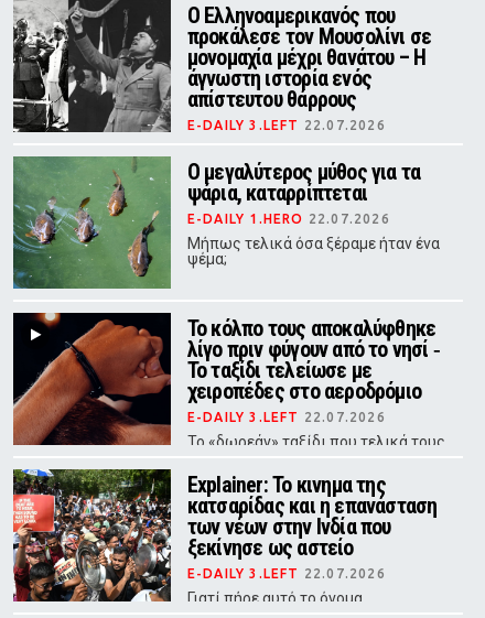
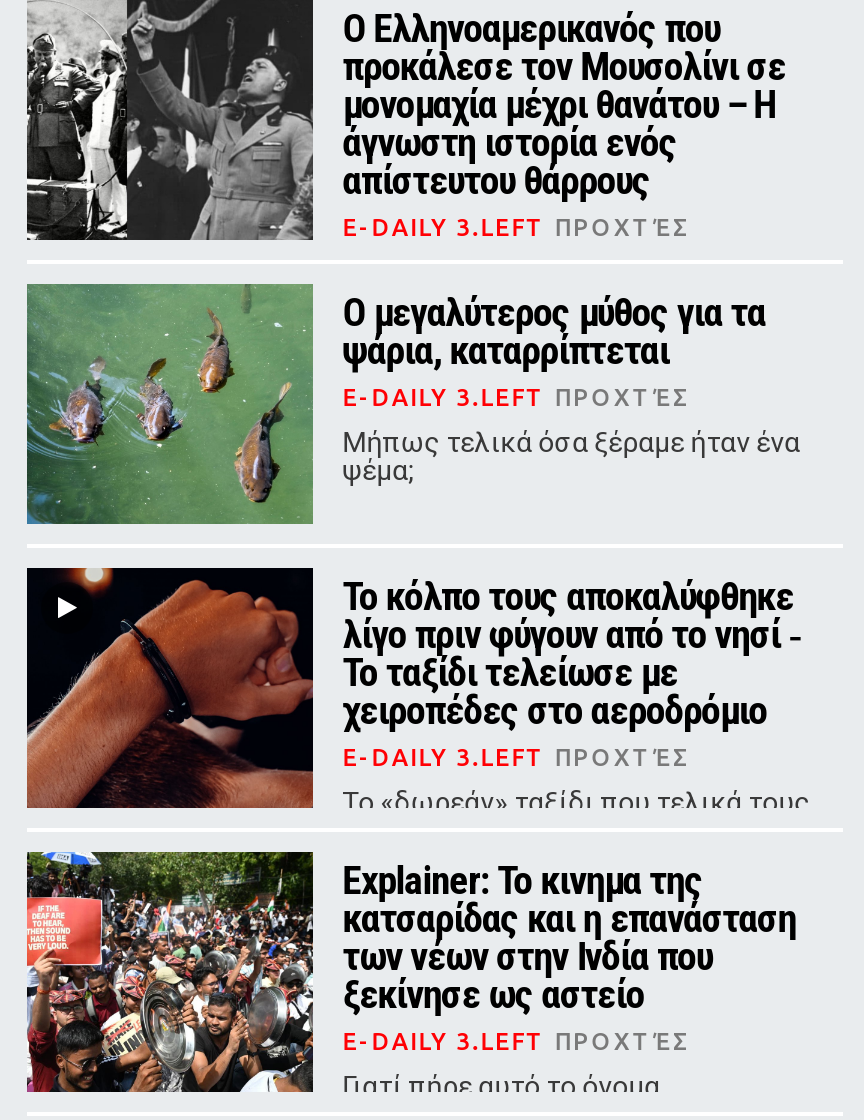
- E-DAILY 3.LEFT 22.07.2026
+ E-DAILY 3.LEFT ΠΡΟΧΤΈΣ

- E-DAILY 1.HERO 22.07.2026
+ E-DAILY 3.LEFT ΠΡΟΧΤΈΣ

- E-DAILY 3.LEFT 22.07.2026
+ E-DAILY 3.LEFT ΠΡΟΧΤΈΣ

- E-DAILY 3.LEFT 22.07.2026
+ E-DAILY 3.LEFT ΠΡΟΧΤΈΣ
